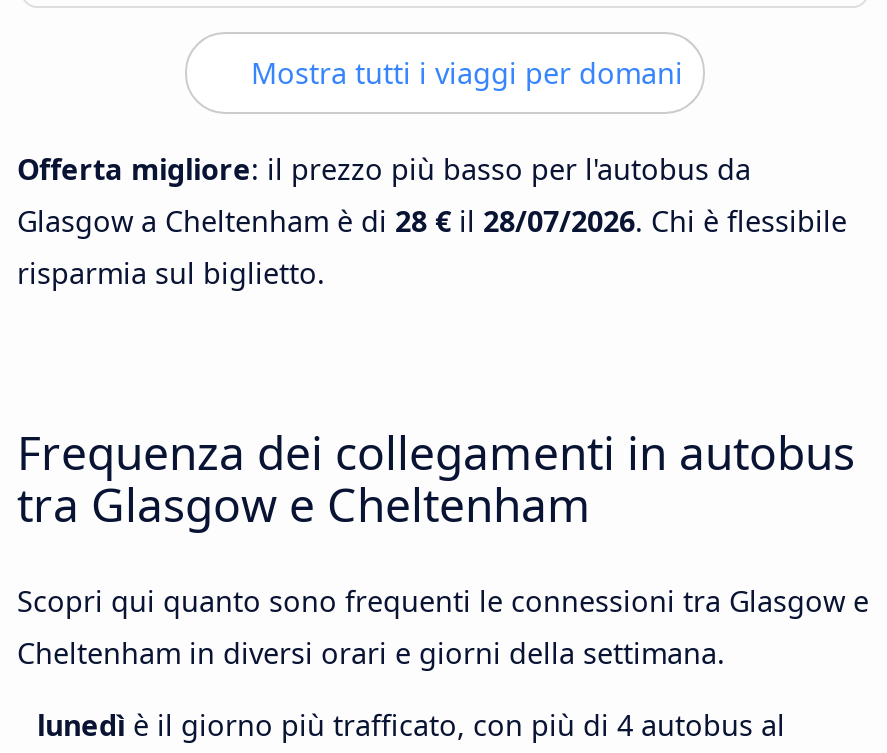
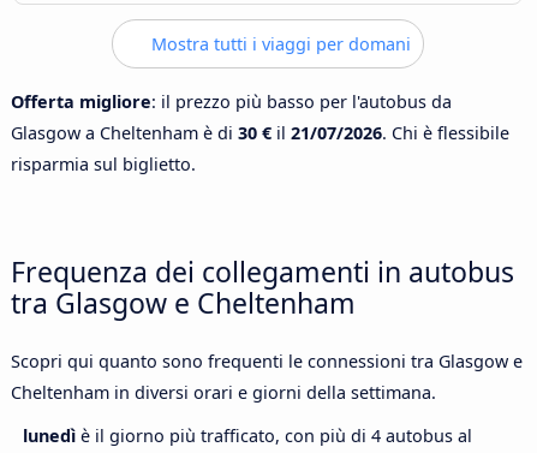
- Glasgow a Cheltenham è di 28 €il 28/07/2026. Chi è flessibile
+ Glasgow a Cheltenham è di 30 €il 21/07/2026. Chi è flessibile
